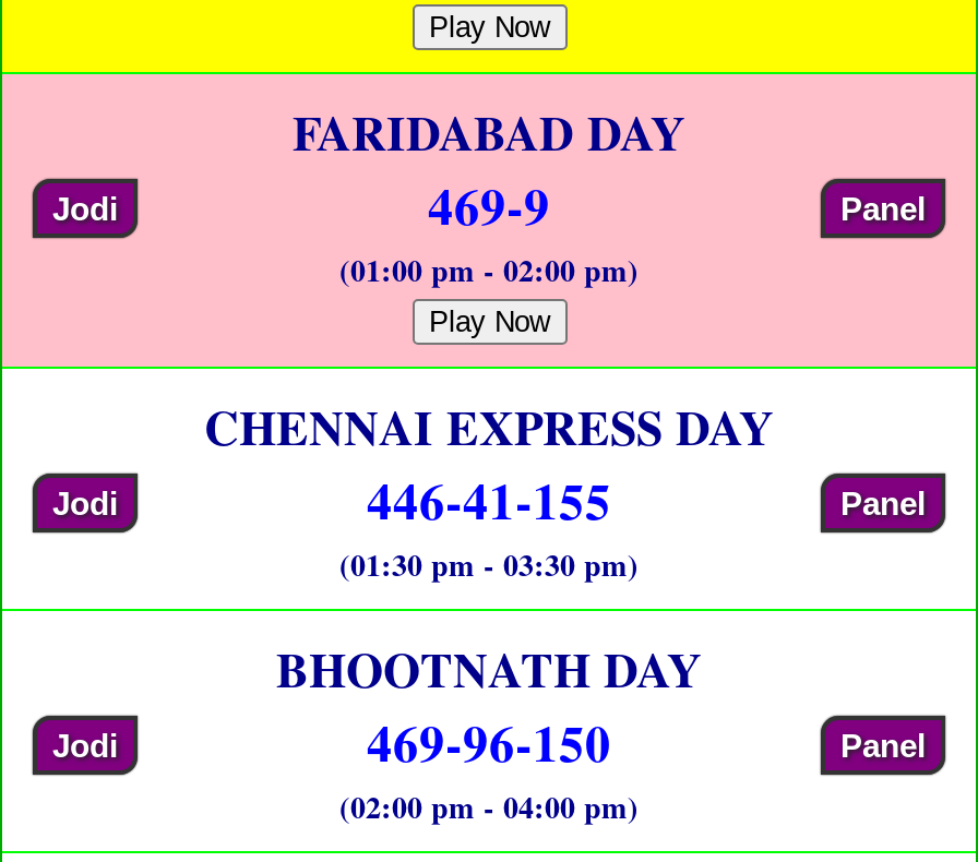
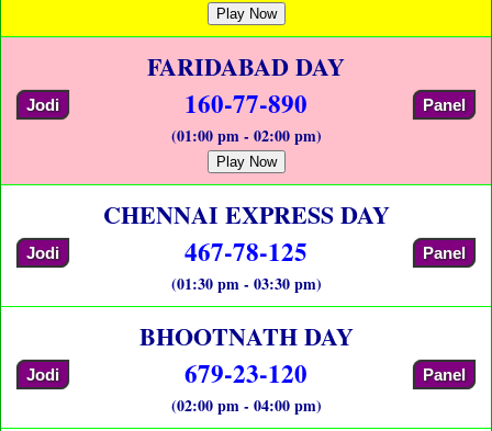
- 469-9
+ 160-77-890

- 446-41-155
+ 467-78-125

- 469-96-150
+ 679-23-120
